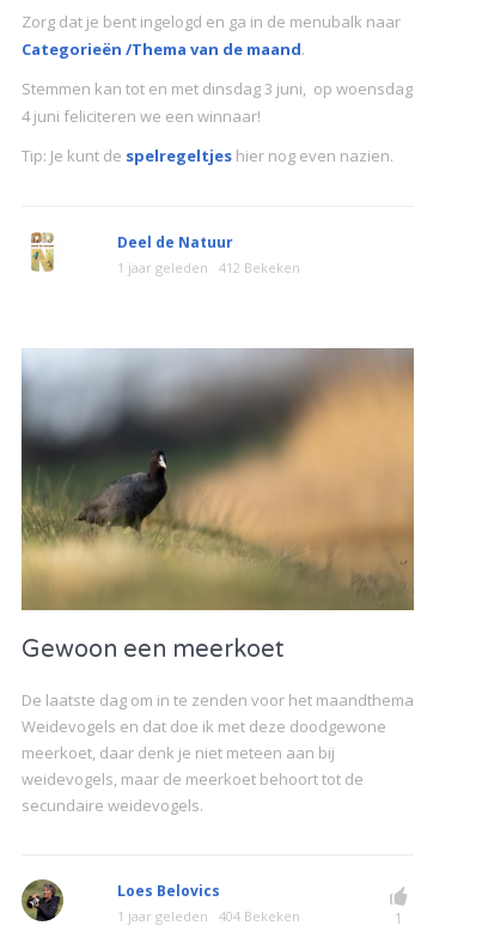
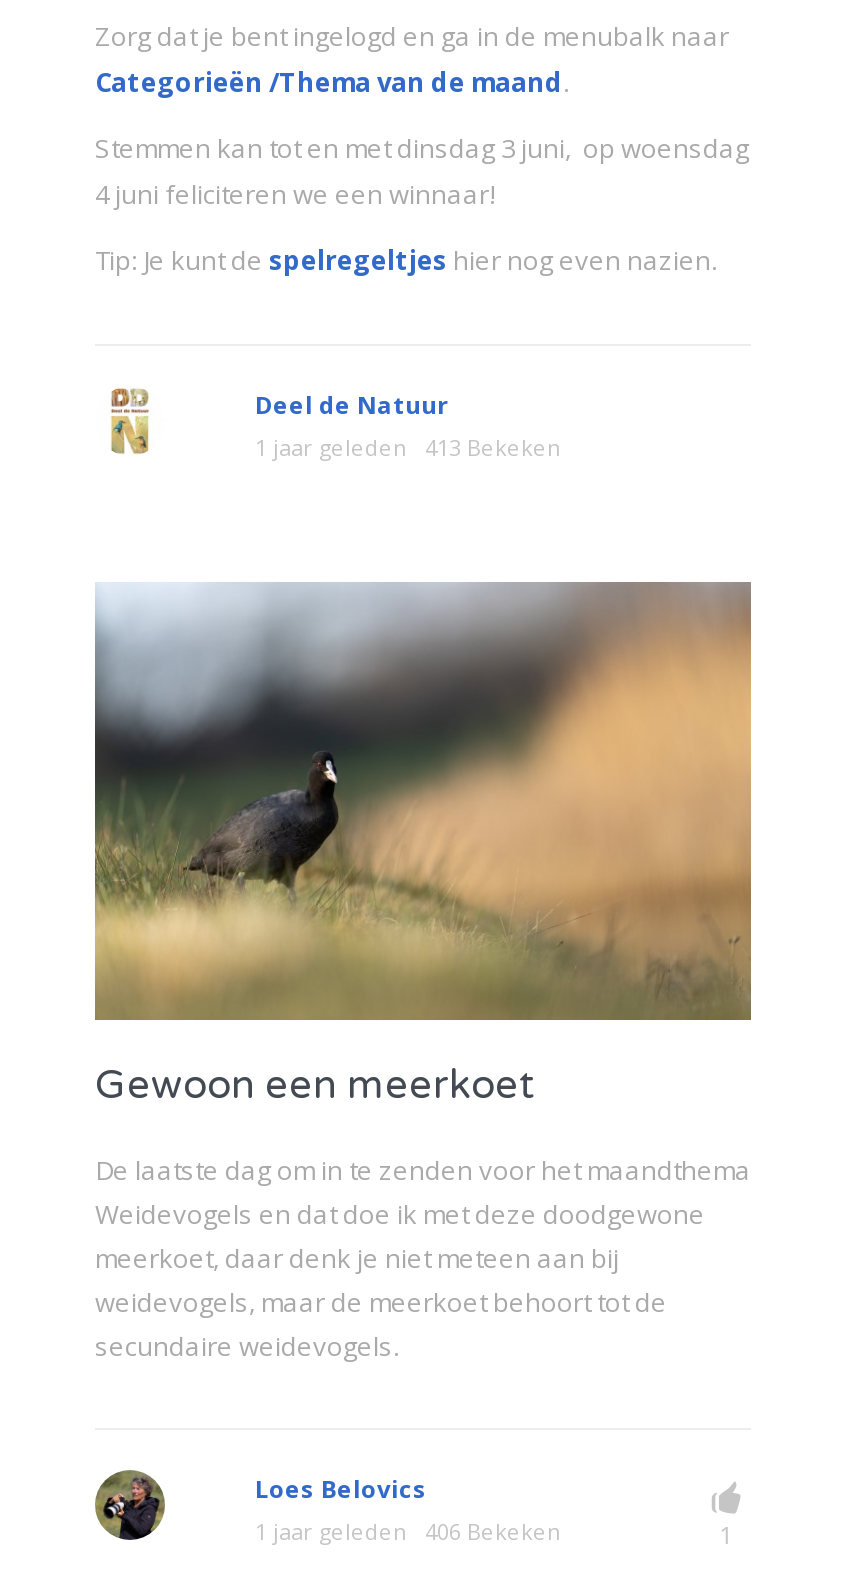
- 1 jaar geleden 412 Bekeken
+ 1 jaar geleden 413 Bekeken

- 1 jaar geleden 404 Bekeken
+ 1 jaar geleden 406 Bekeken
